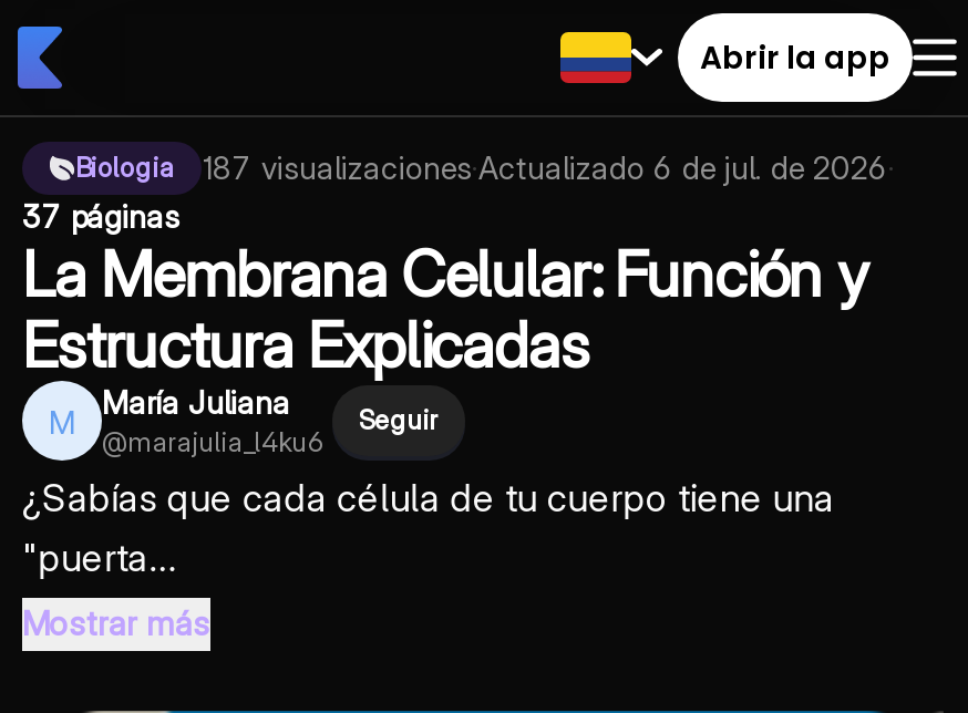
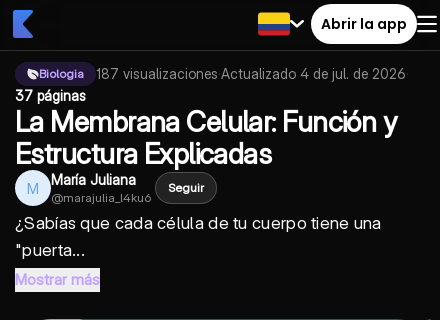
- 187 visualizaciones·Actualizado 6 de jul. de 2026 ·
+ 187 visualizaciones·Actualizado 4 de jul. de 2026 ·
